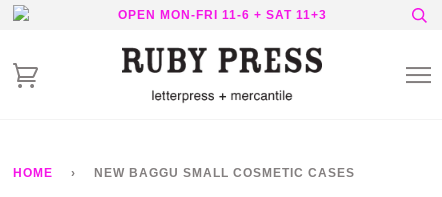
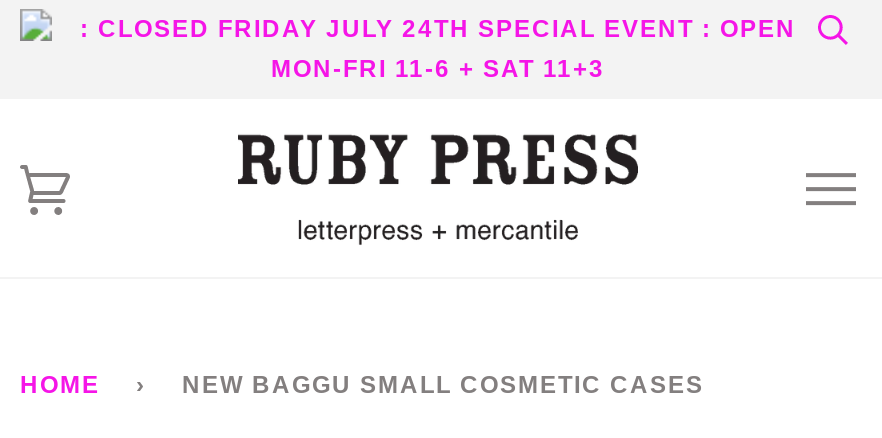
- OPEN MON-FRI 11-6 + SAT 11+3
+ : CLOSED FRIDAY JULY 24TH SPECIAL EVENT : OPEN
+ MON-FRI 11-6 + SAT 11+3
